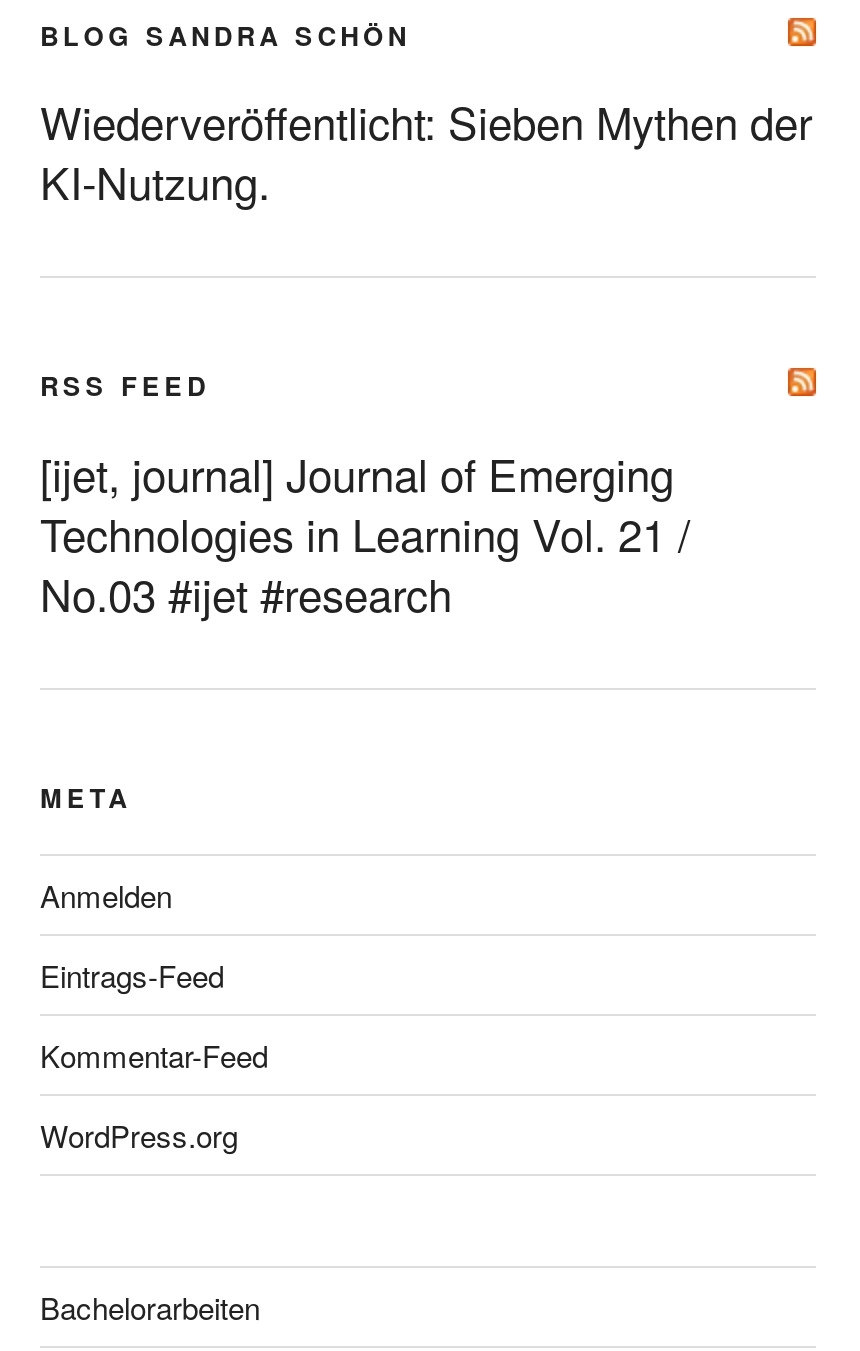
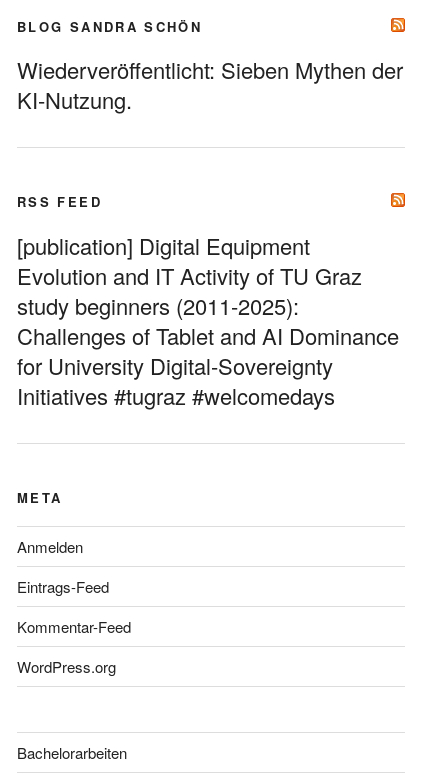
- [ijet, journal] Journal of Emerging
- Technologies in Learning Vol. 21 /
- No.03 #ijet #research
+ [publication] Digital Equipment
+ Evolution and IT Activity of TU Graz
+ study beginners (2011-2025):
+ Challenges of Tablet and AI Dominance
+ for University Digital-Sovereignty
+ Initiatives #tugraz #welcomedays
